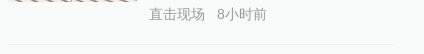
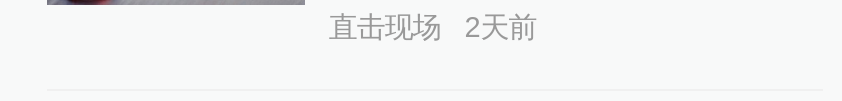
- 直击现场 8小时前
+ 直击现场 2天前
